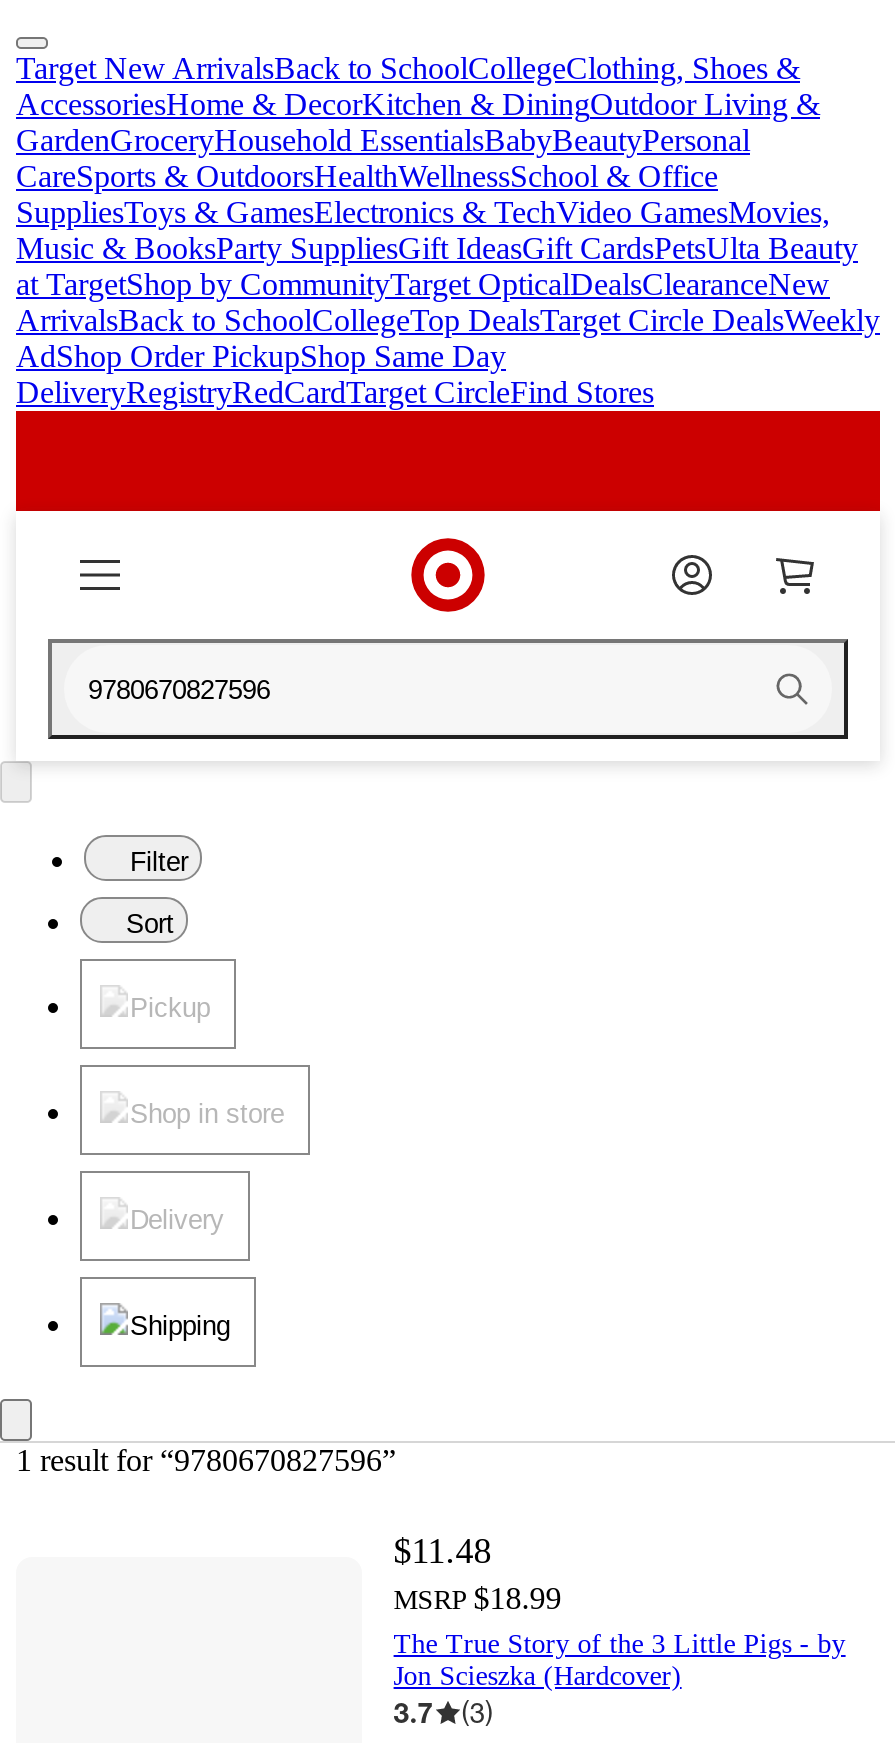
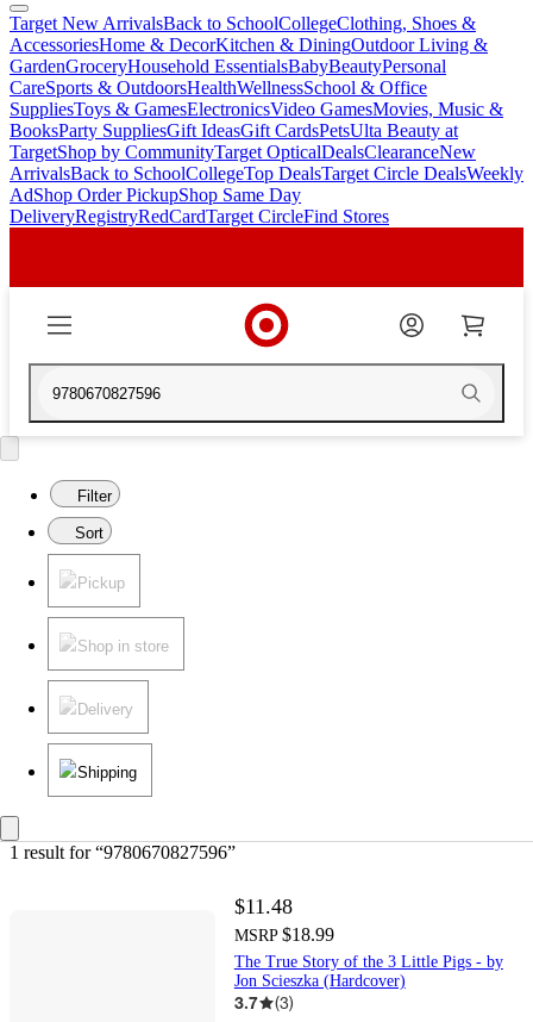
- SuppliesToys & GamesElectronics & TechVideo GamesMovies,
- Music & BooksParty SuppliesGift IdeasGift CardsPetsUlta Beauty
- at TargetShop by CommunityTarget OpticalDealsClearanceNew
+ SuppliesToys & GamesElectronicsVideo GamesMovies, Music &
+ BooksParty SuppliesGift IdeasGift CardsPetsUlta Beauty at
+ TargetShop by CommunityTarget OpticalDealsClearanceNew
